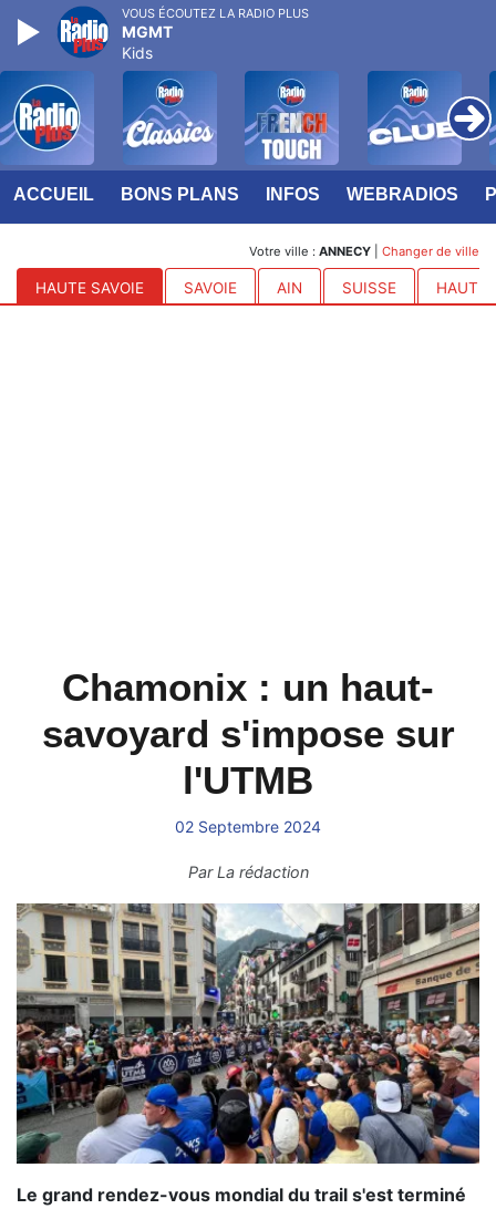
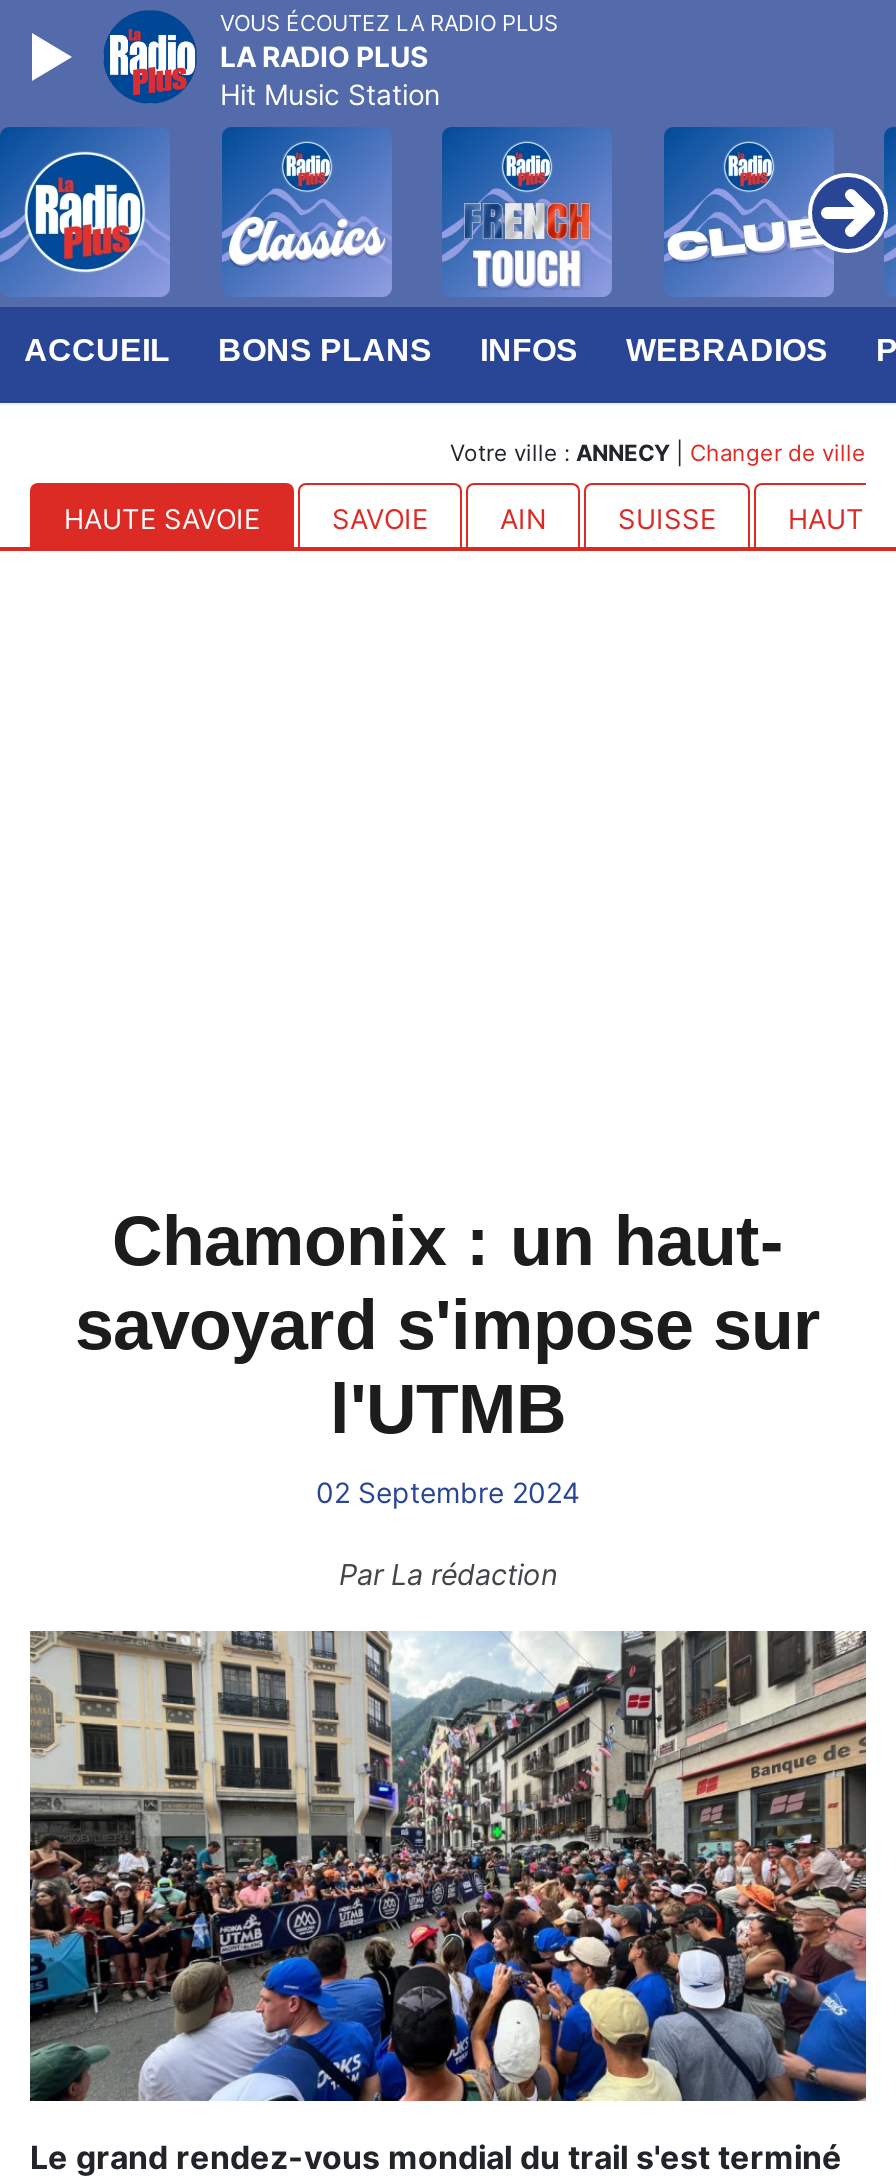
- MGMT
- Kids
+ LA RADIO PLUS
+ Hit Music Station
